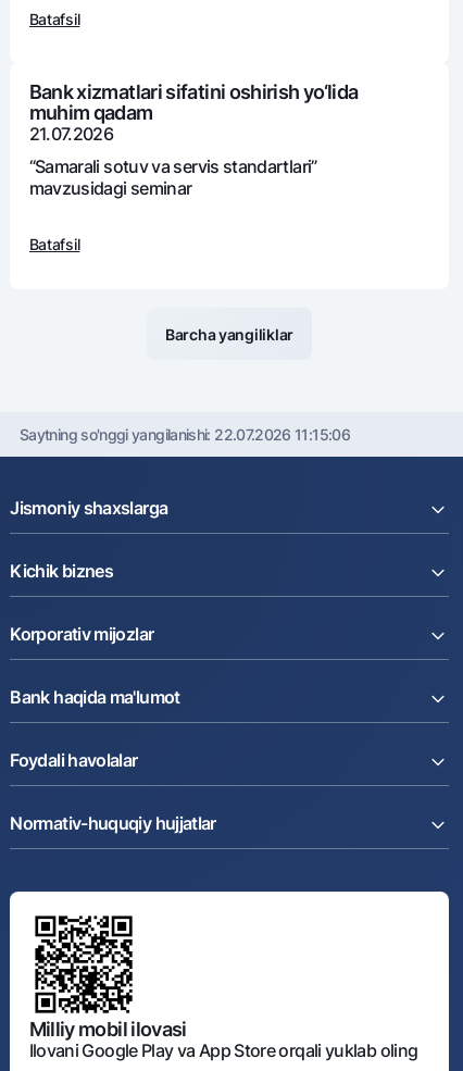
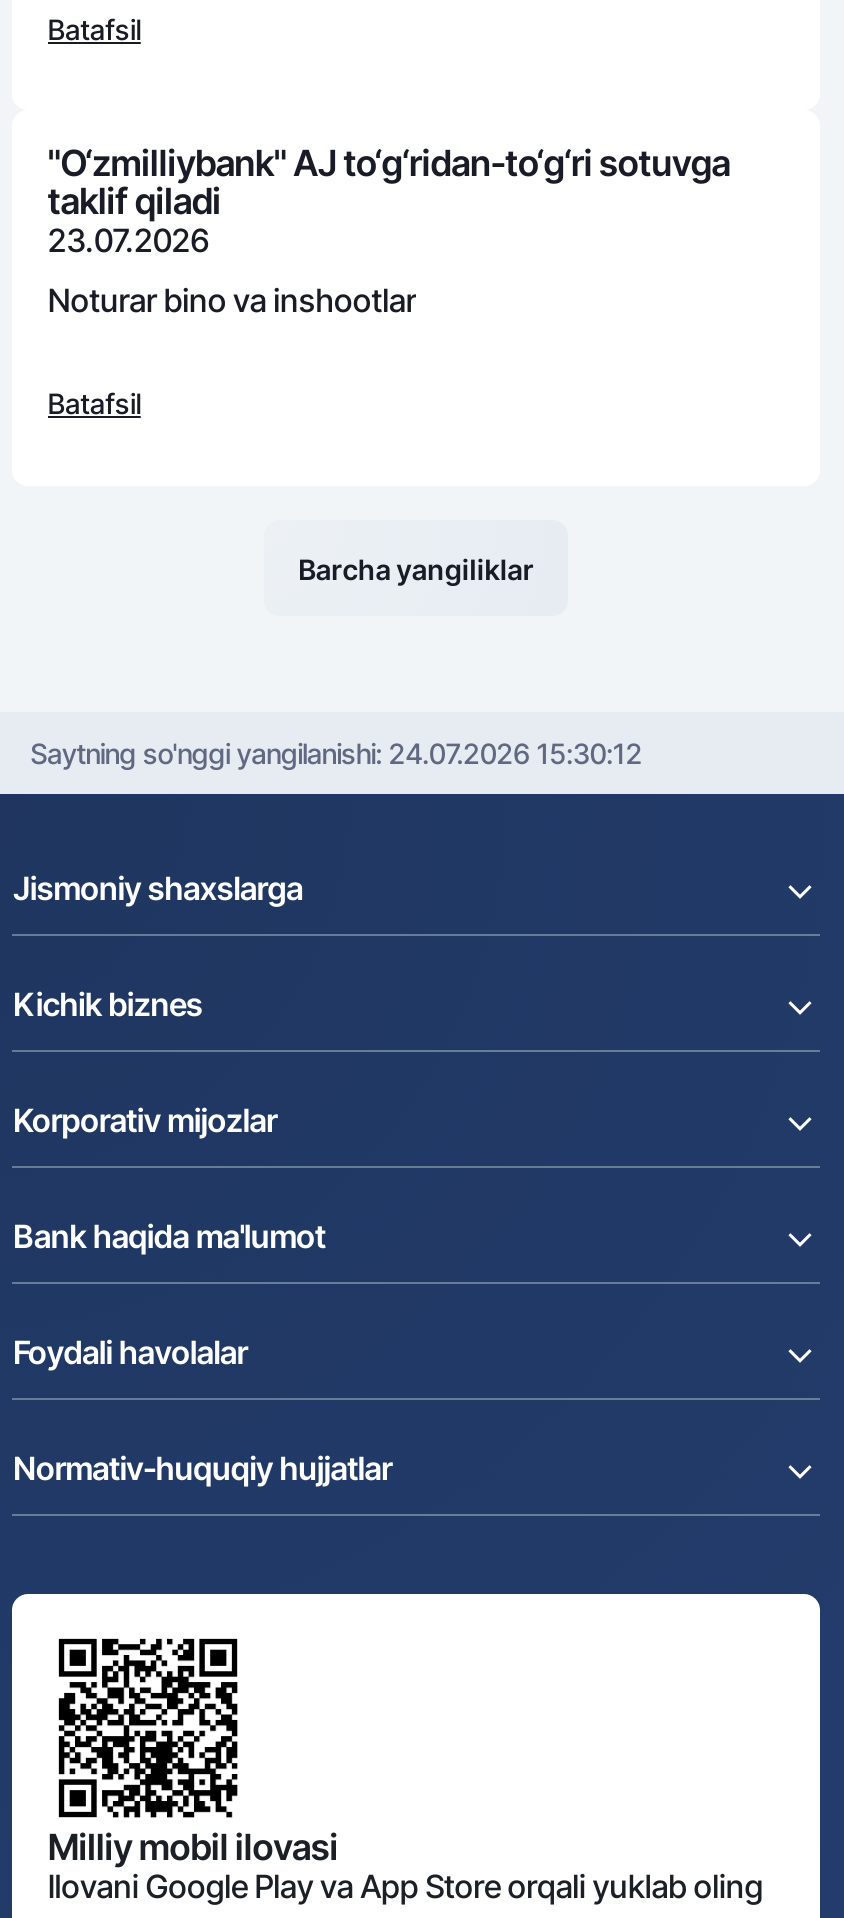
- Bank xizmatlari sifatini oshirish yo‘lida
- muhim qadam
- 21.07.2026
+ "O‘zmilliybank" AJ to‘g‘ridan-to‘g‘ri sotuvga
+ taklif qiladi
+ 23.07.2026

- “Samarali sotuv va sеrvis standartlari”
- mavzusidagi sеminar
+ Noturar bino va inshootlar

- Saytning so'nggi yangilanishi: 22.07.2026 11:15:06
+ Saytning so'nggi yangilanishi: 24.07.2026 15:30:12
